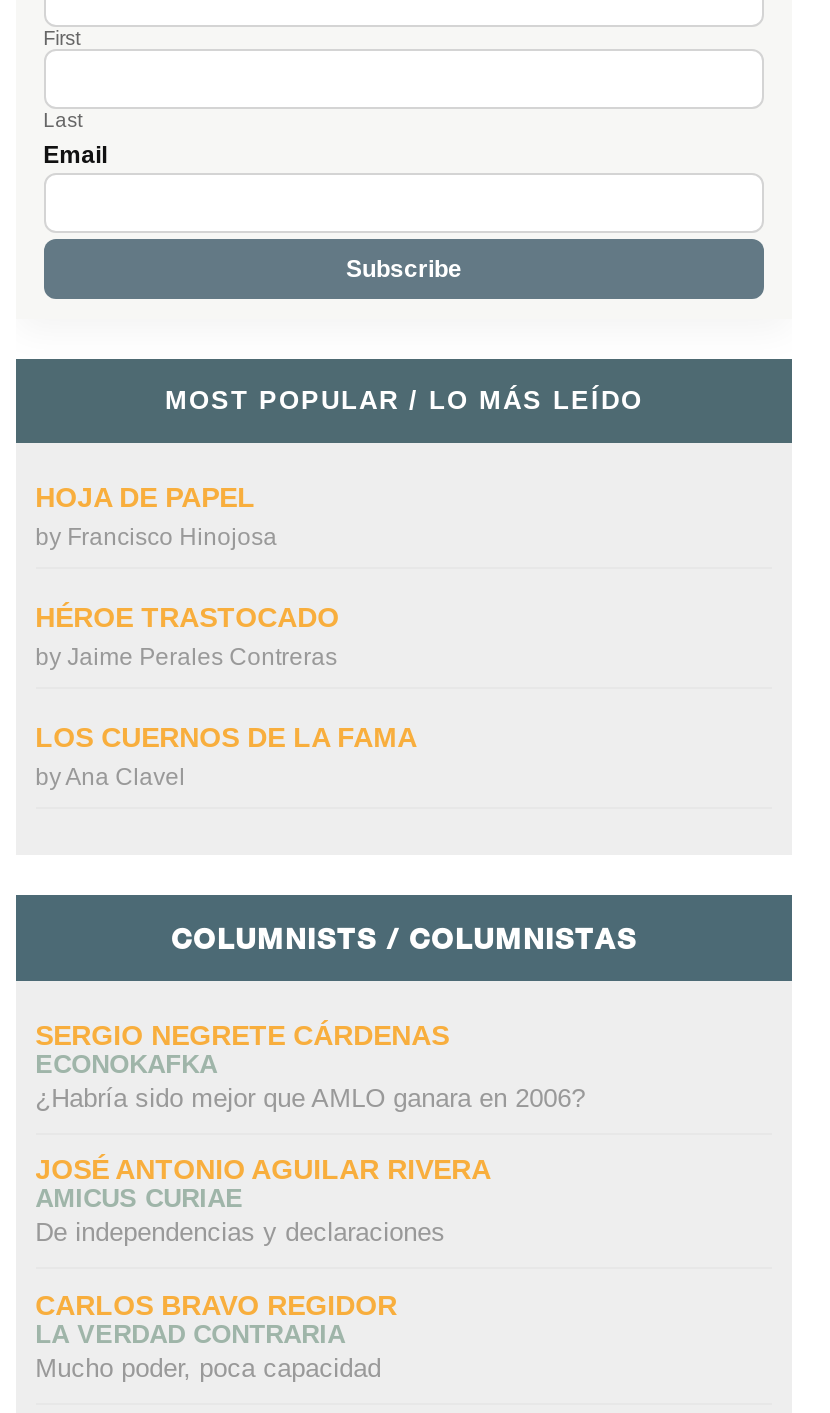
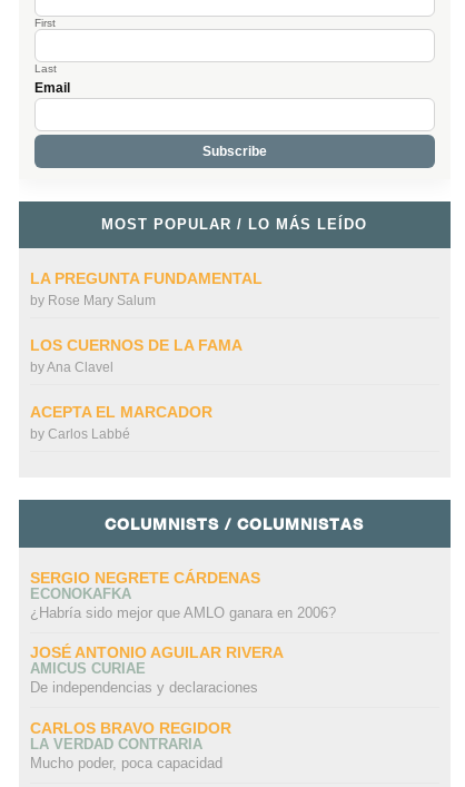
- HOJA DE PAPEL
- by Francisco Hinojosa
- HÉROE TRASTOCADO
- by Jaime Perales Contreras
+ LA PREGUNTA FUNDAMENTAL
+ by Rose Mary Salum

moved up: LOS CUERNOS DE LA FAMA | byAna Clavel

+ ACEPTA EL MARCADOR
+ by Carlos Labbé
